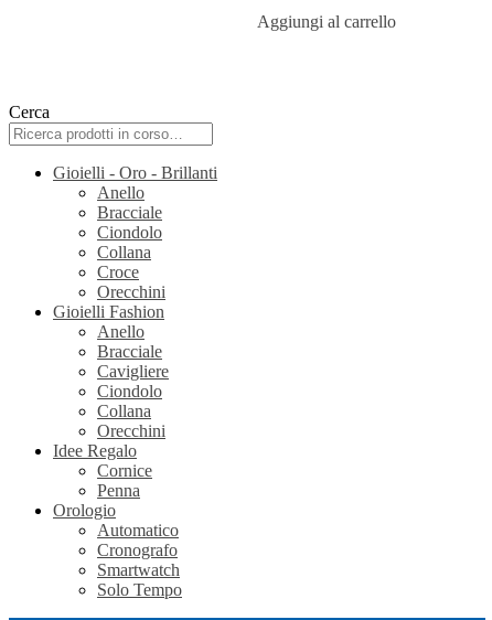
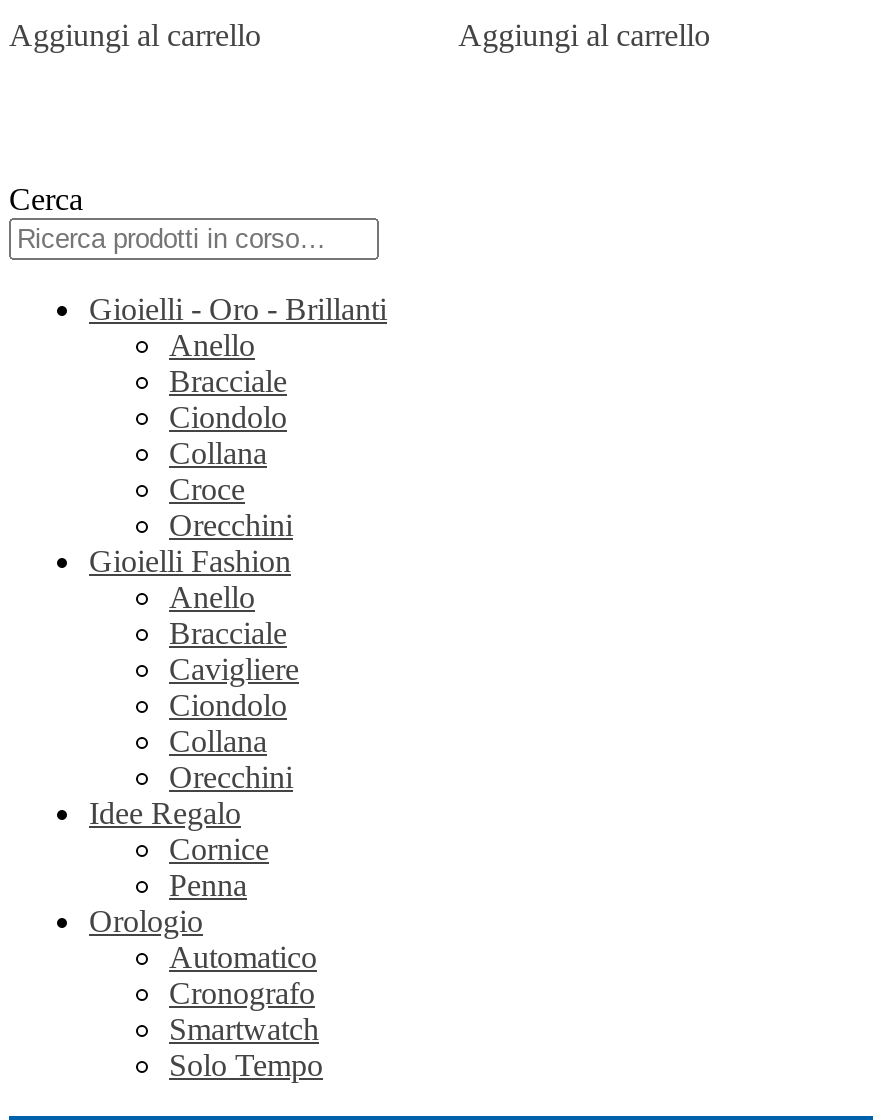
+ Aggiungi al carrello
